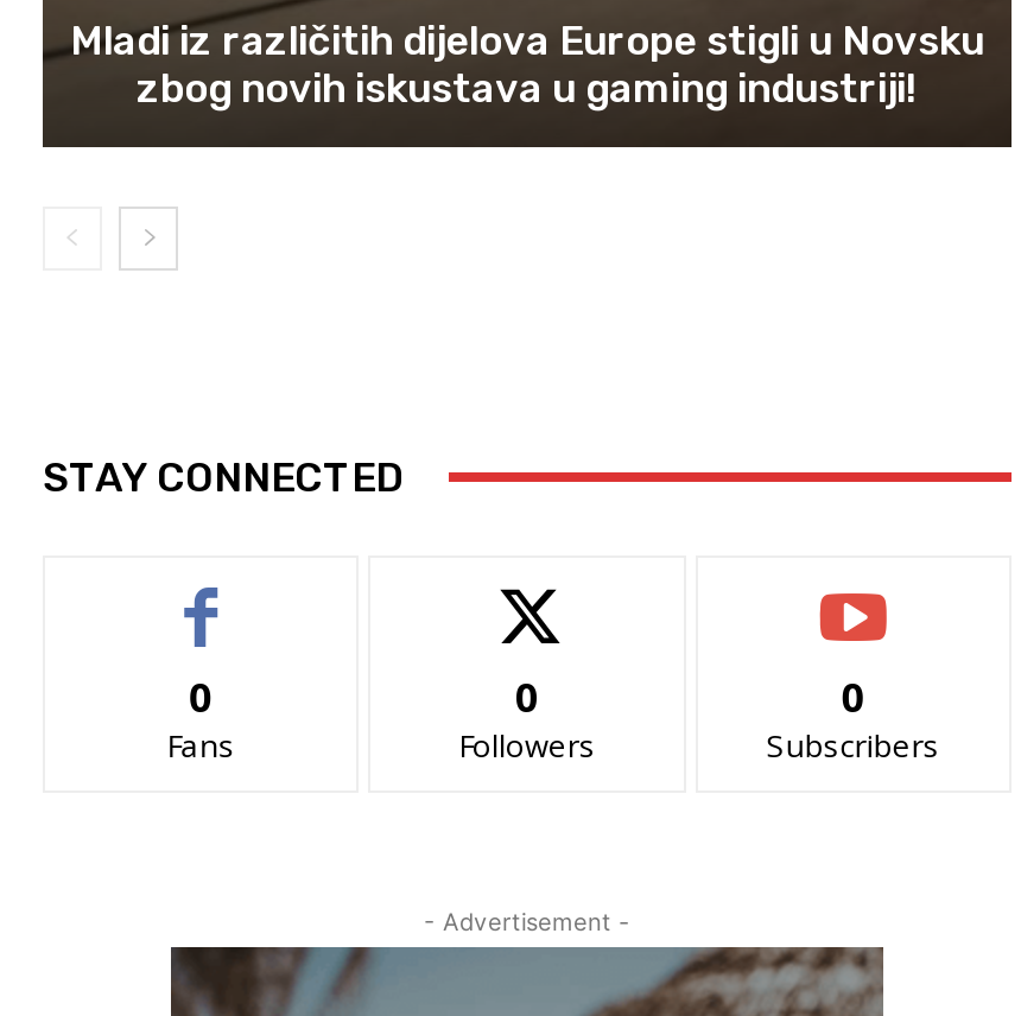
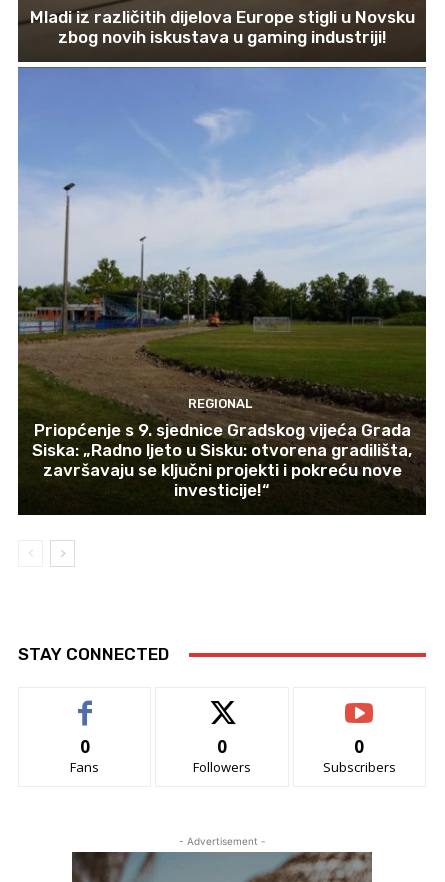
+ [image]
+ REGIONAL
+ Priopćenje s 9. sjednice Gradskog vijeća Grada
+ Siska: „Radno ljeto u Sisku: otvorena gradilišta,
+ završavaju se ključni projekti i pokreću nove
+ investicije!“

+ [image]

+ [image]
